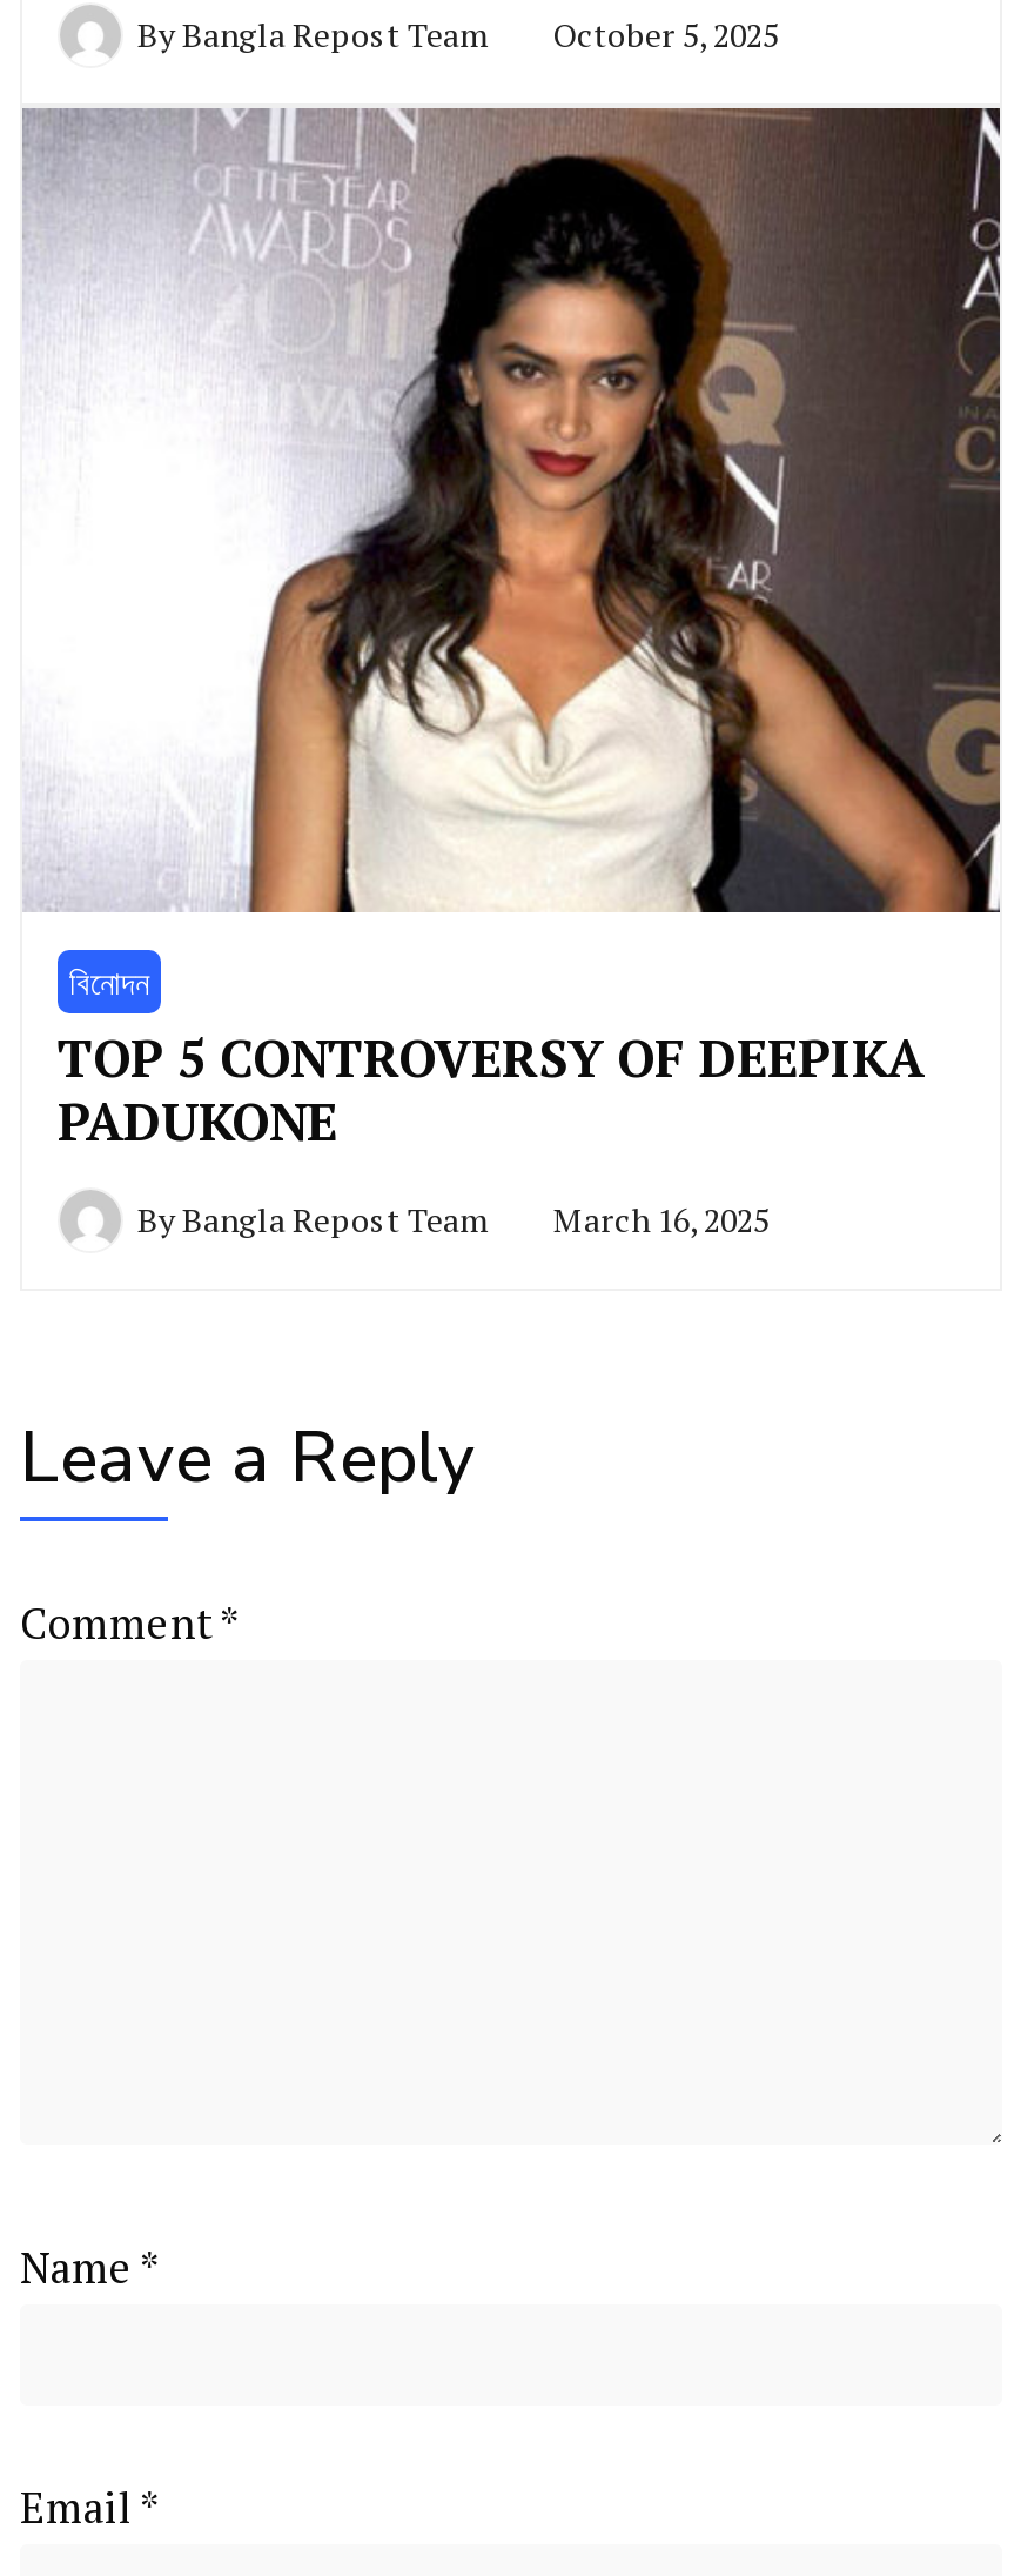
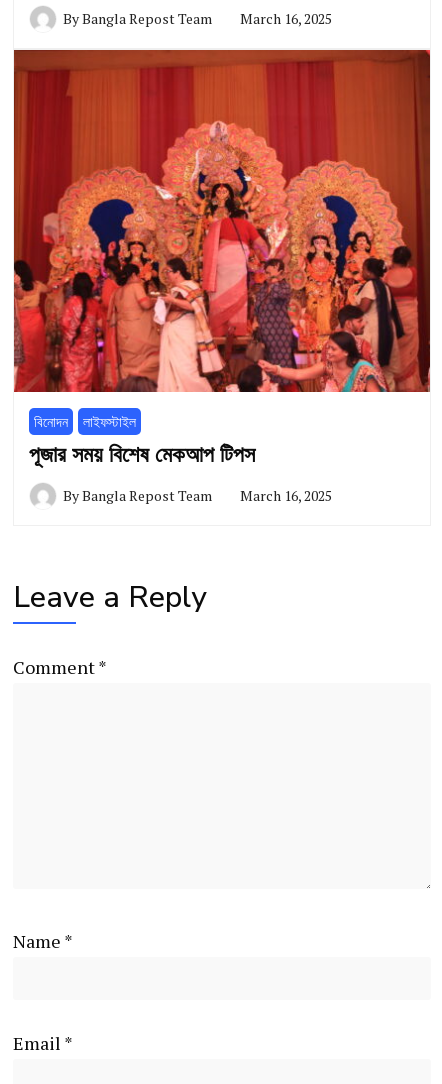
- ByBangla Repost Team October 5, 2025
+ ByBangla Repost Team March 16, 2025

- [image]
+ [image]

- TOP 5 CONTROVERSY OF DEEPIKA
- PADUKONE
+ লাইফস্টাইল
+ পূজার সময় বিশেষ মেকআপ টিপস
